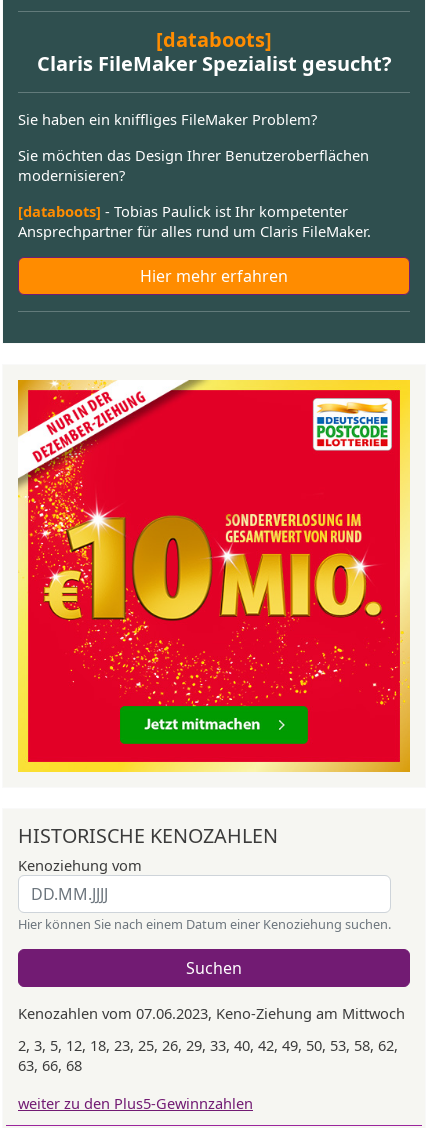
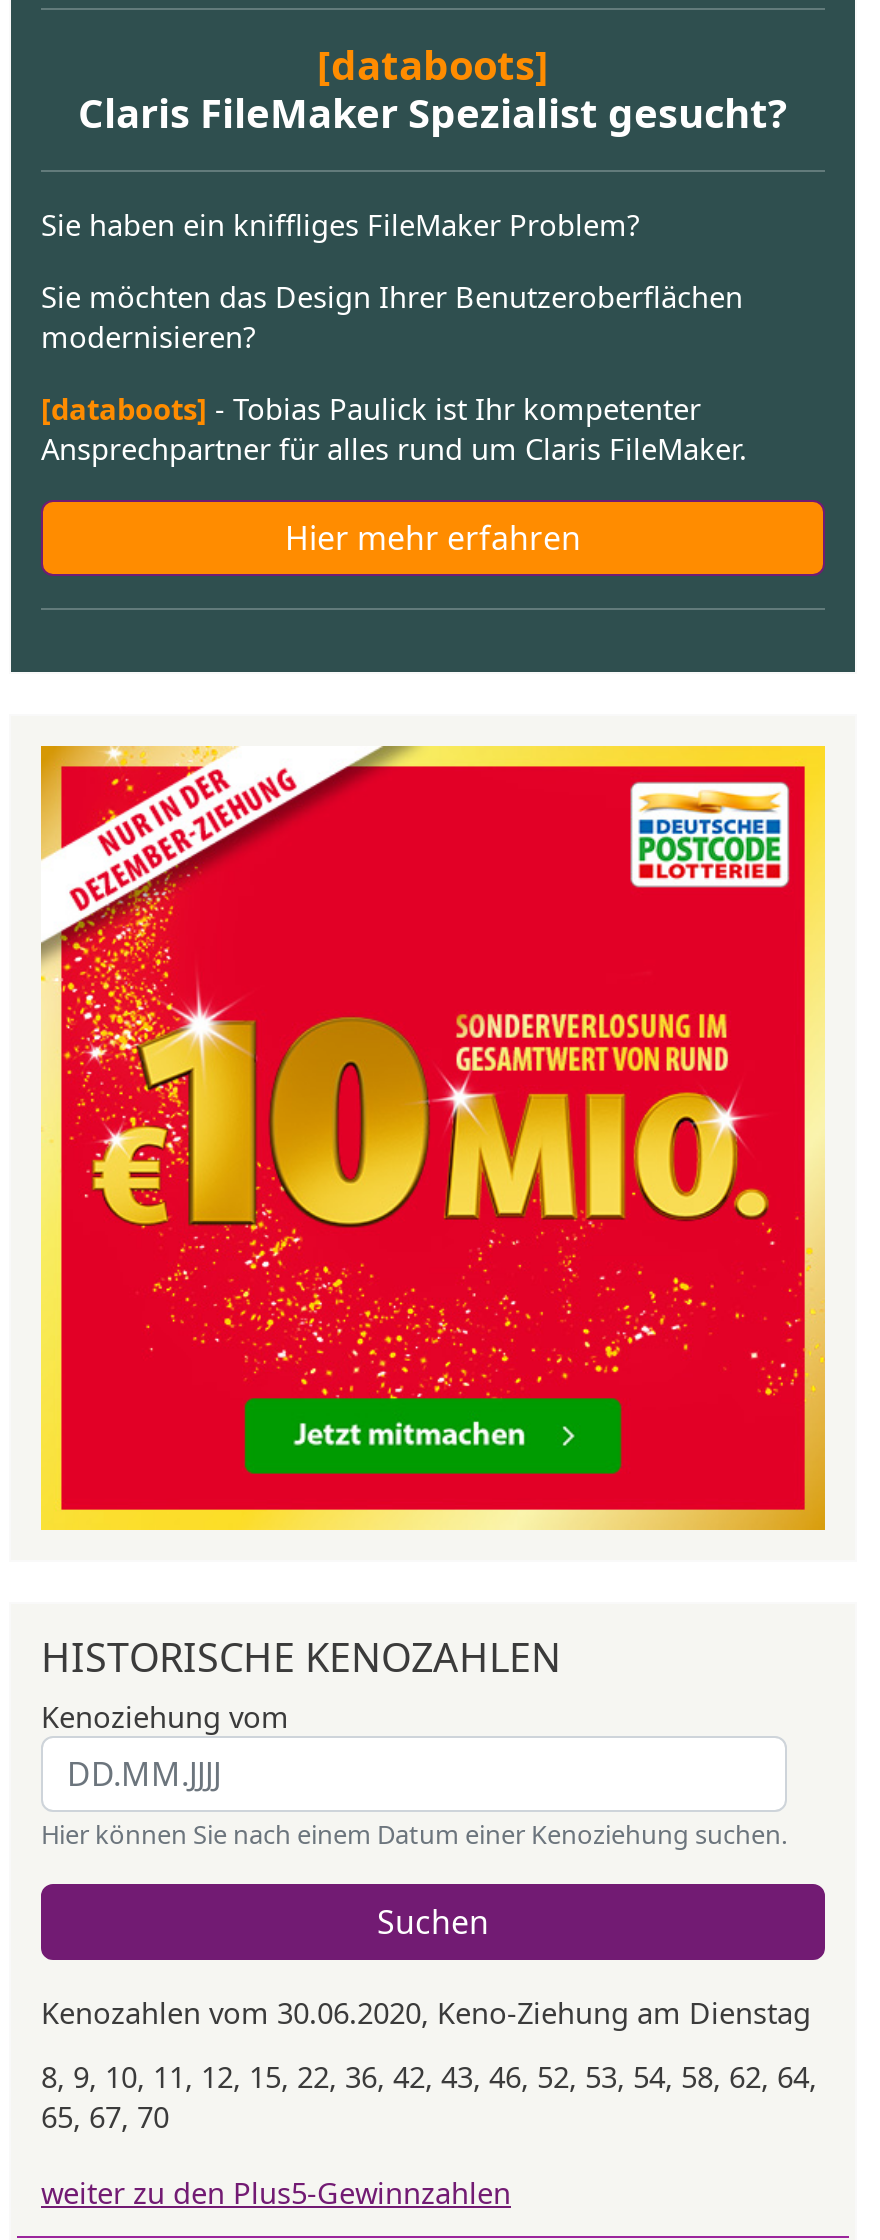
- Kenozahlen vom 07.06.2023, Keno-Ziehung am Mittwoch
+ Kenozahlen vom 30.06.2020, Keno-Ziehung am Dienstag

- 2, 3, 5, 12, 18, 23, 25, 26, 29, 33, 40, 42, 49, 50, 53, 58, 62,
+ 8, 9, 10, 11, 12, 15, 22, 36, 42, 43, 46, 52, 53, 54, 58, 62, 64,

- 63, 66, 68
+ 65, 67, 70
